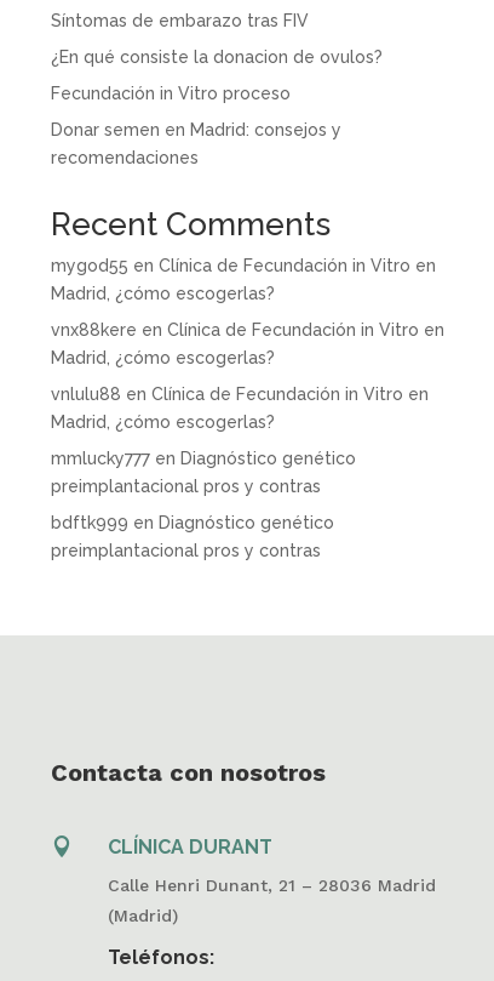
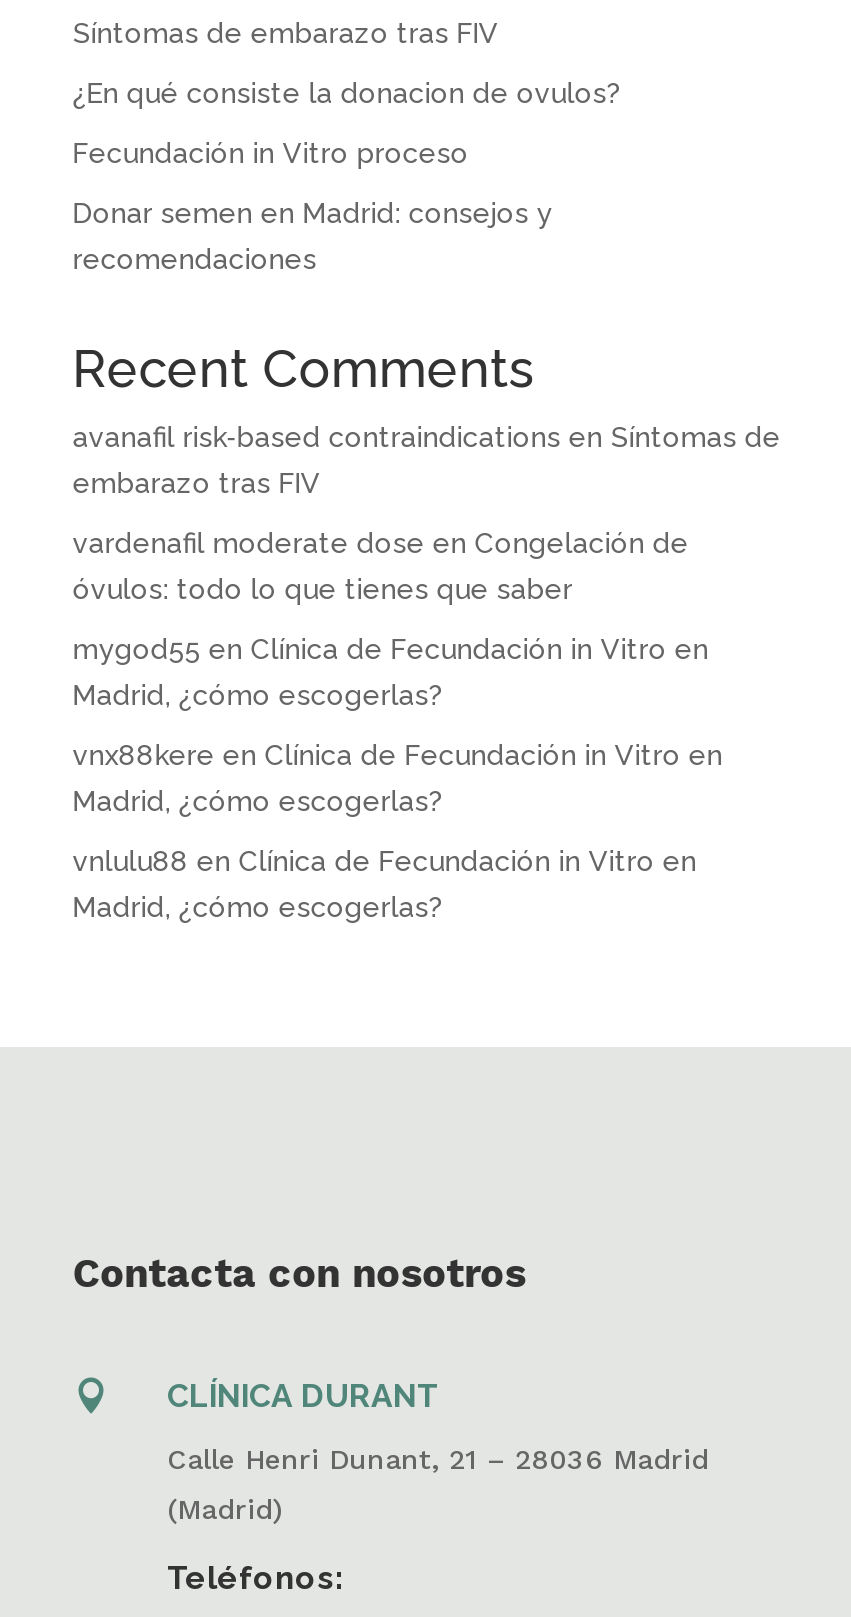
+ avanafil risk‑based contraindications en Síntomas de
+ embarazo tras FIV
+ vardenafil moderate dose en Congelación de
+ óvulos: todo lo que tienes que saber

moved down: mygod55 en Clínica de Fecundación in Vitro en | Madrid, ¿cómo escogerlas? | vnx88kere en Clínica de Fecundación in Vitro en | Madrid, ¿cómo escogerlas? | vnlulu88 en Clínica de Fecundación in Vitro en | Madrid, ¿cómo escogerlas?

- mmlucky777 en Diagnóstico genético
- preimplantacional pros y contras
- bdftk999 en Diagnóstico genético
- preimplantacional pros y contras
